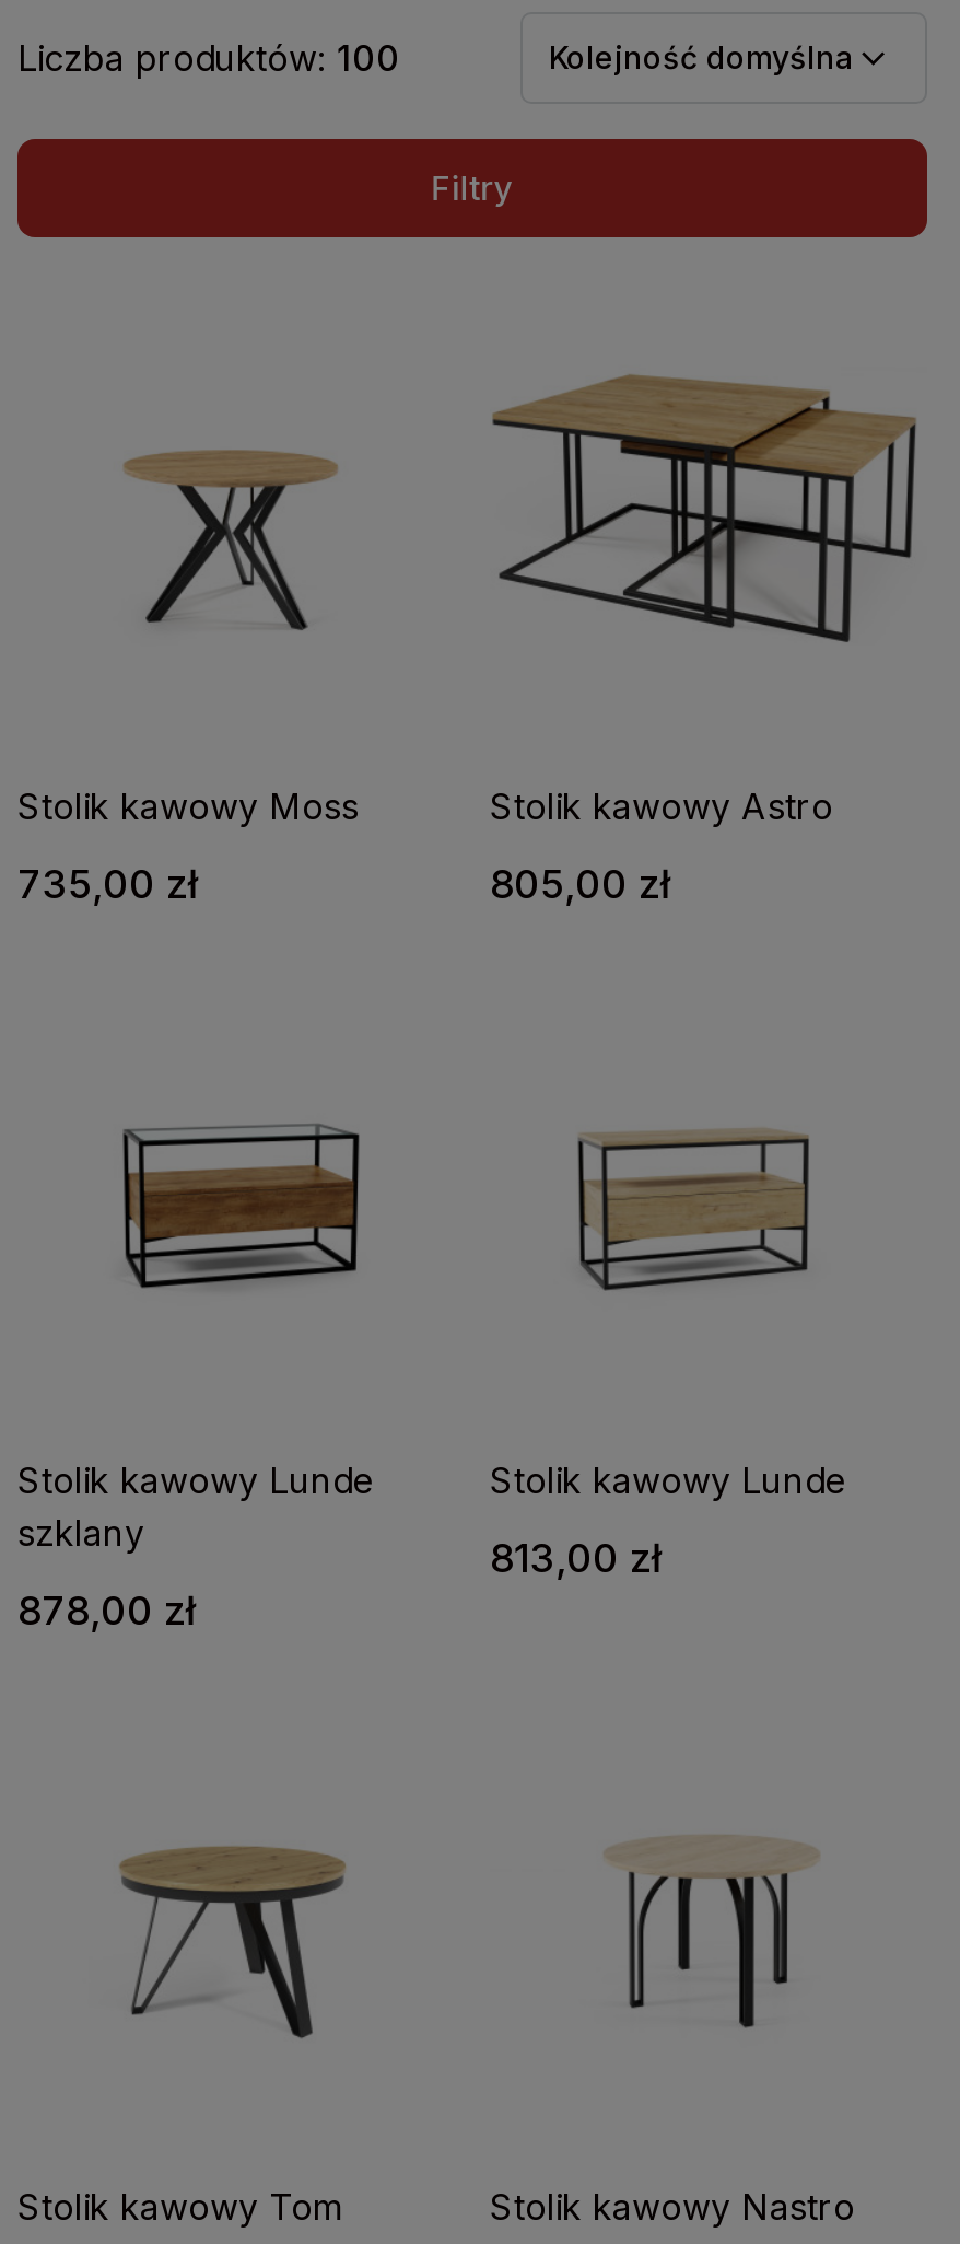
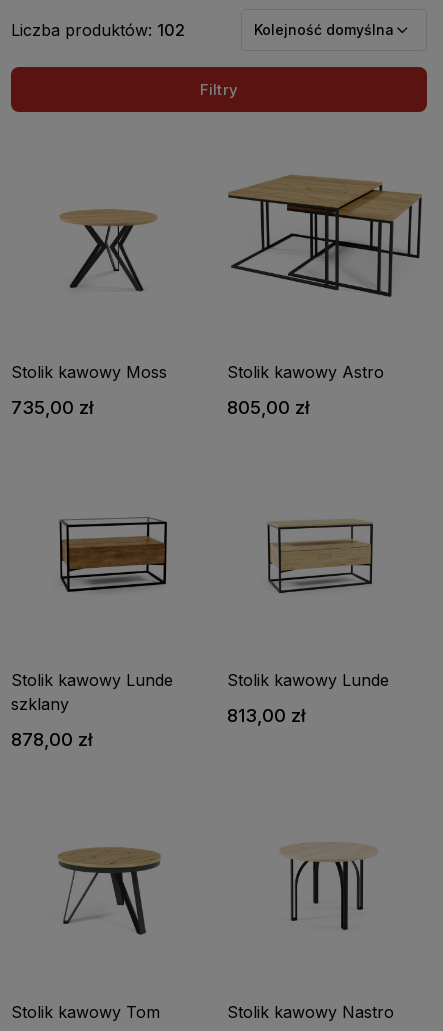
- Liczba produktów: 100
+ Liczba produktów: 102
